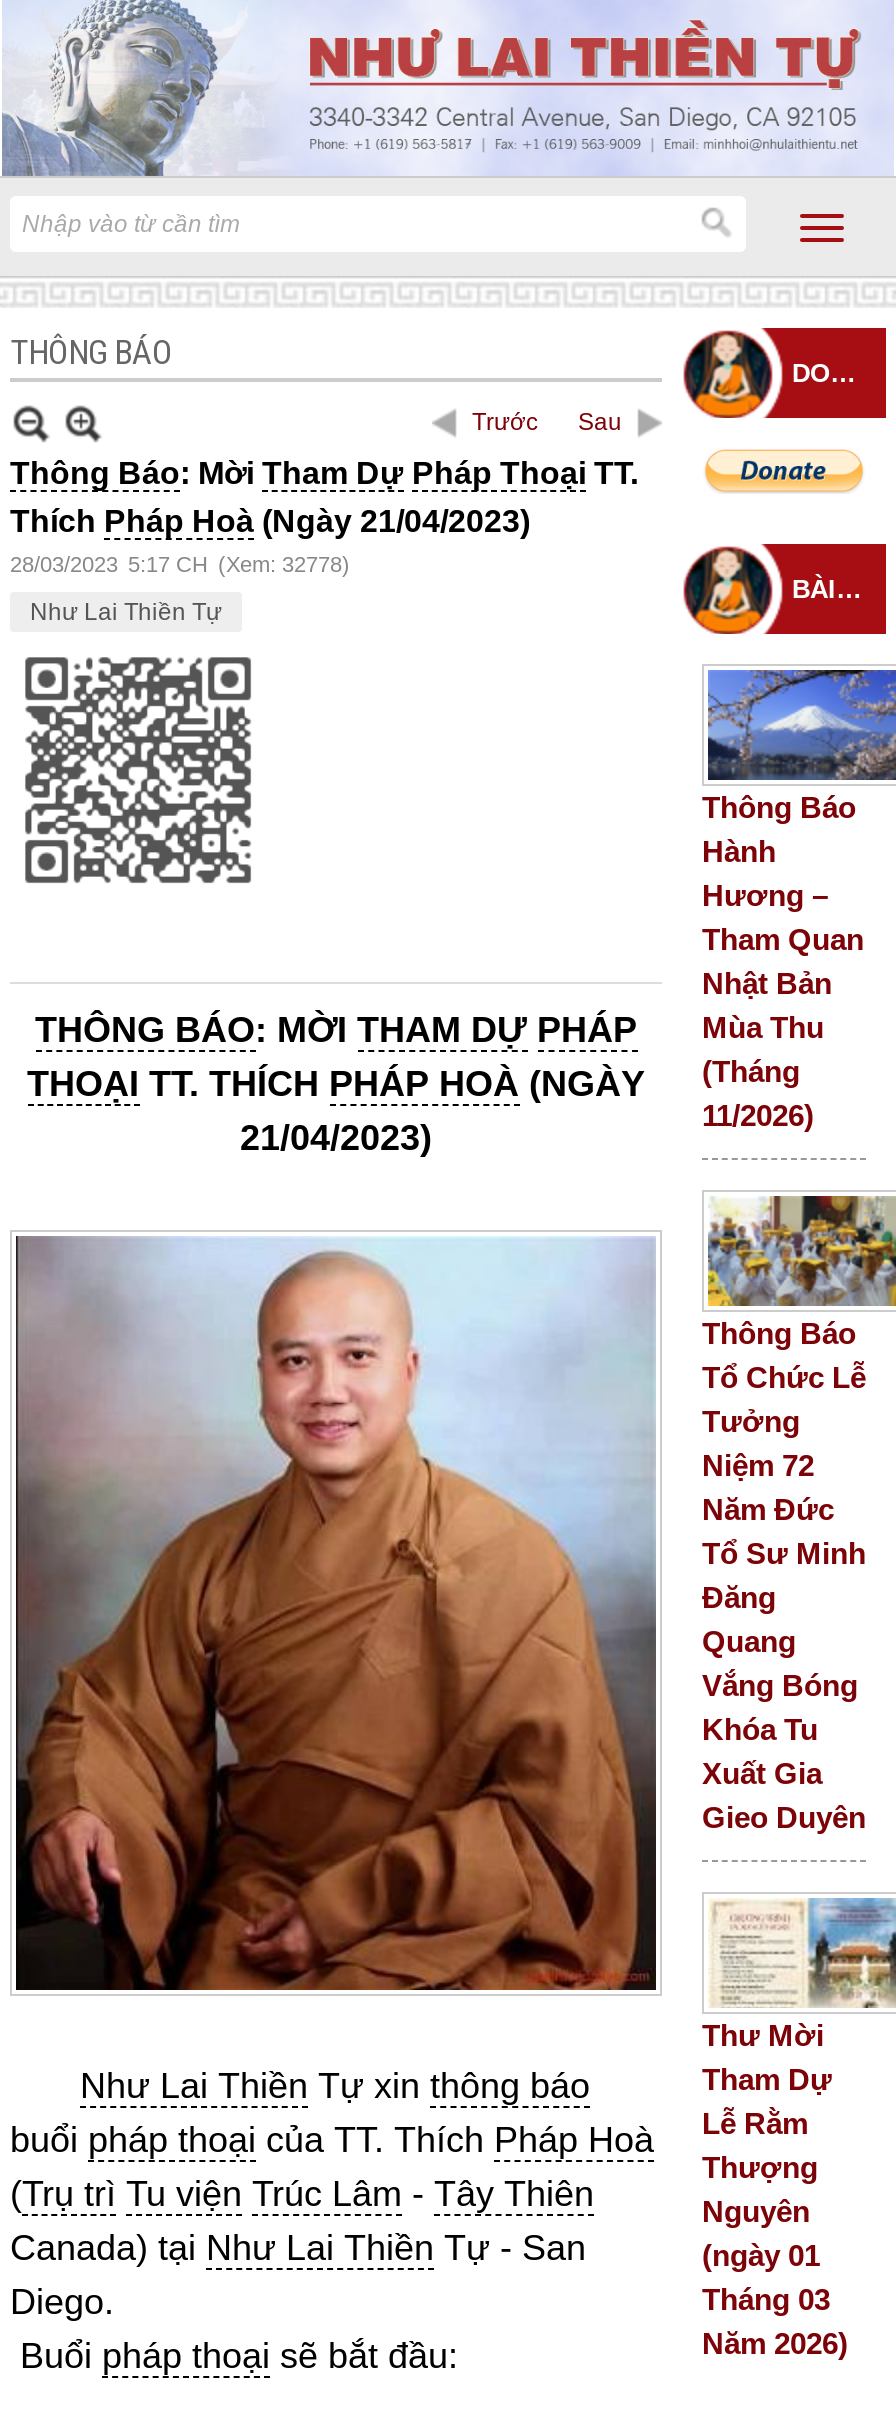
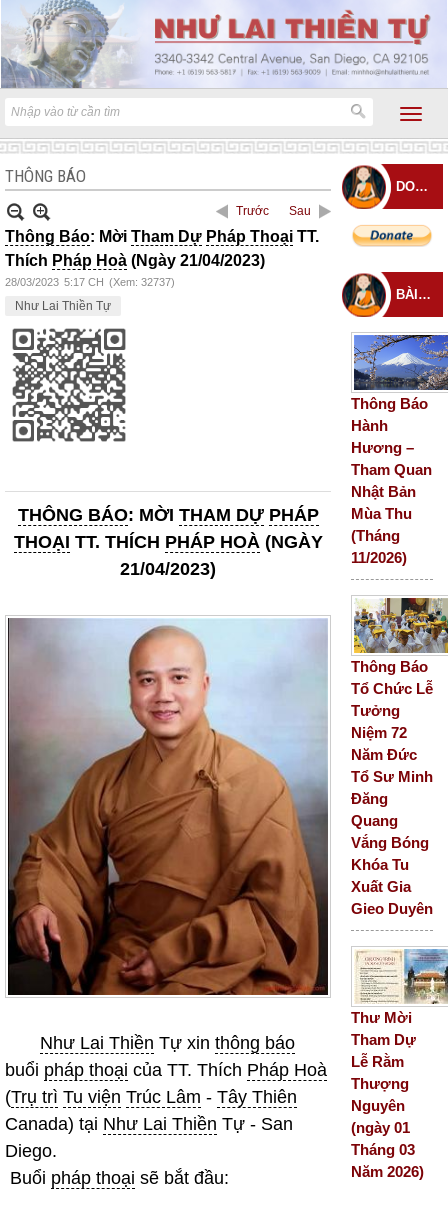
- 28/03/2023 5:17 CH (Xem: 32778)
+ 28/03/2023 5:17 CH (Xem: 32737)
